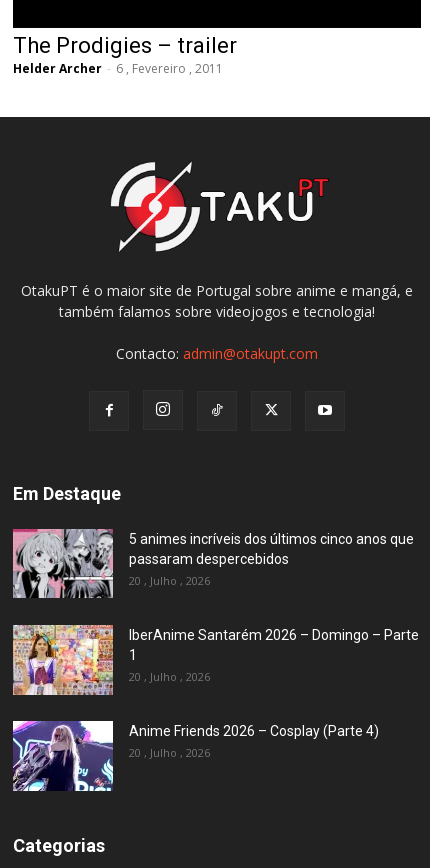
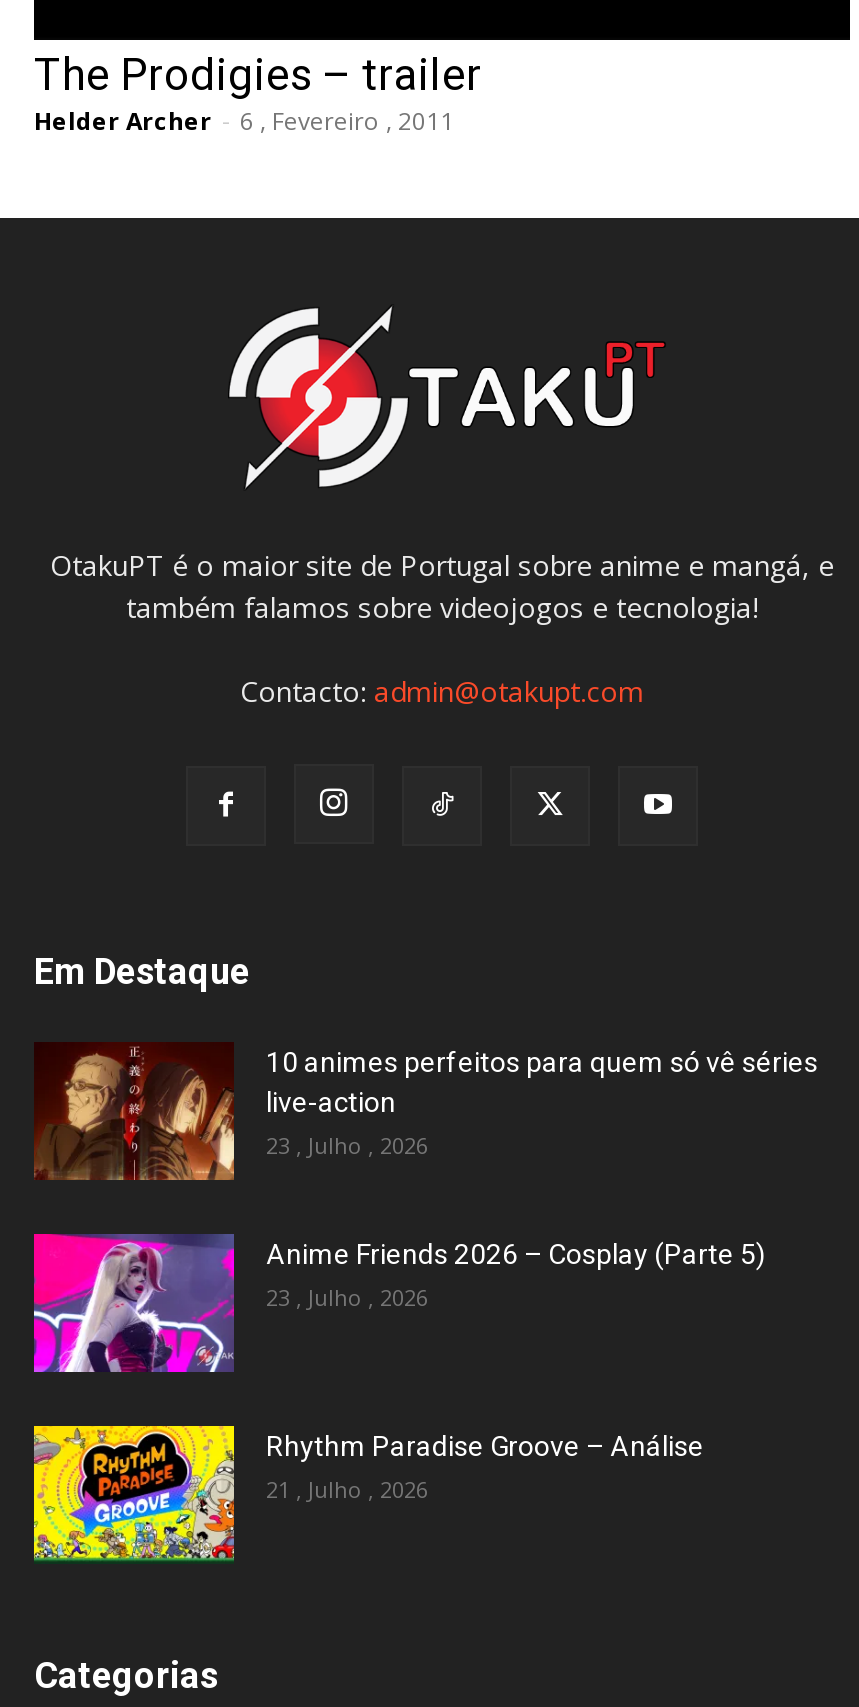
- [image]
- 5 animes incríveis dos últimos cinco anos que
- passaram despercebidos
- 20 , Julho , 2026
+ [image]
+ 10 animes perfeitos para quem só vê séries
+ live-action
+ 23 , Julho , 2026

- [image]
- IberAnime Santarém 2026 – Domingo – Parte
- 1
- 20 , Julho , 2026
+ [image]
+ Anime Friends 2026 – Cosplay (Parte 5)
+ 23 , Julho , 2026

- [image]
- Anime Friends 2026 – Cosplay (Parte 4)
- 20 , Julho , 2026
+ [image]
+ Rhythm Paradise Groove – Análise
+ 21 , Julho , 2026
